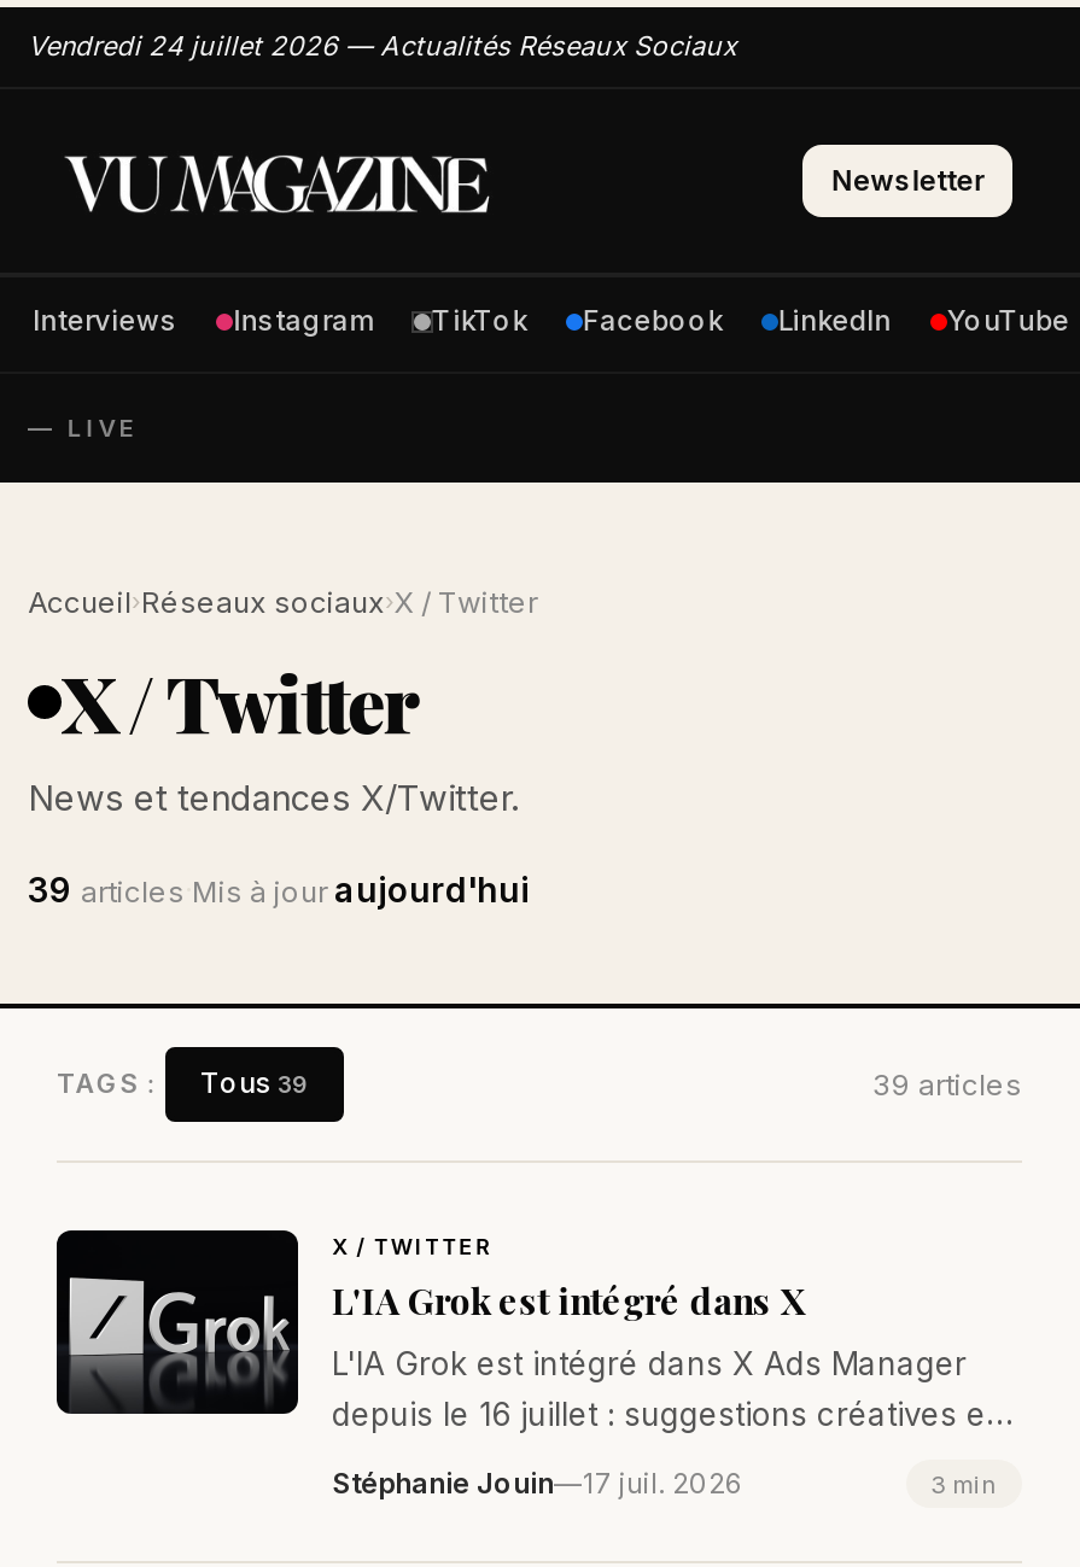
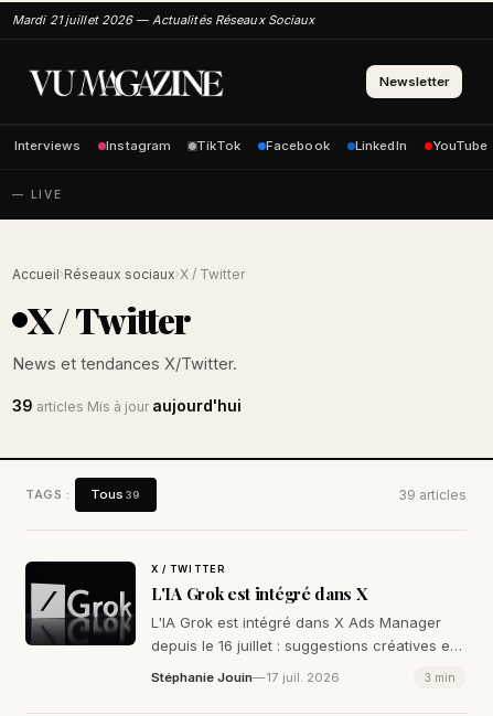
- Vendredi 24 juillet 2026 — Actualités Réseaux Sociaux
+ Mardi 21 juillet 2026 — Actualités Réseaux Sociaux
